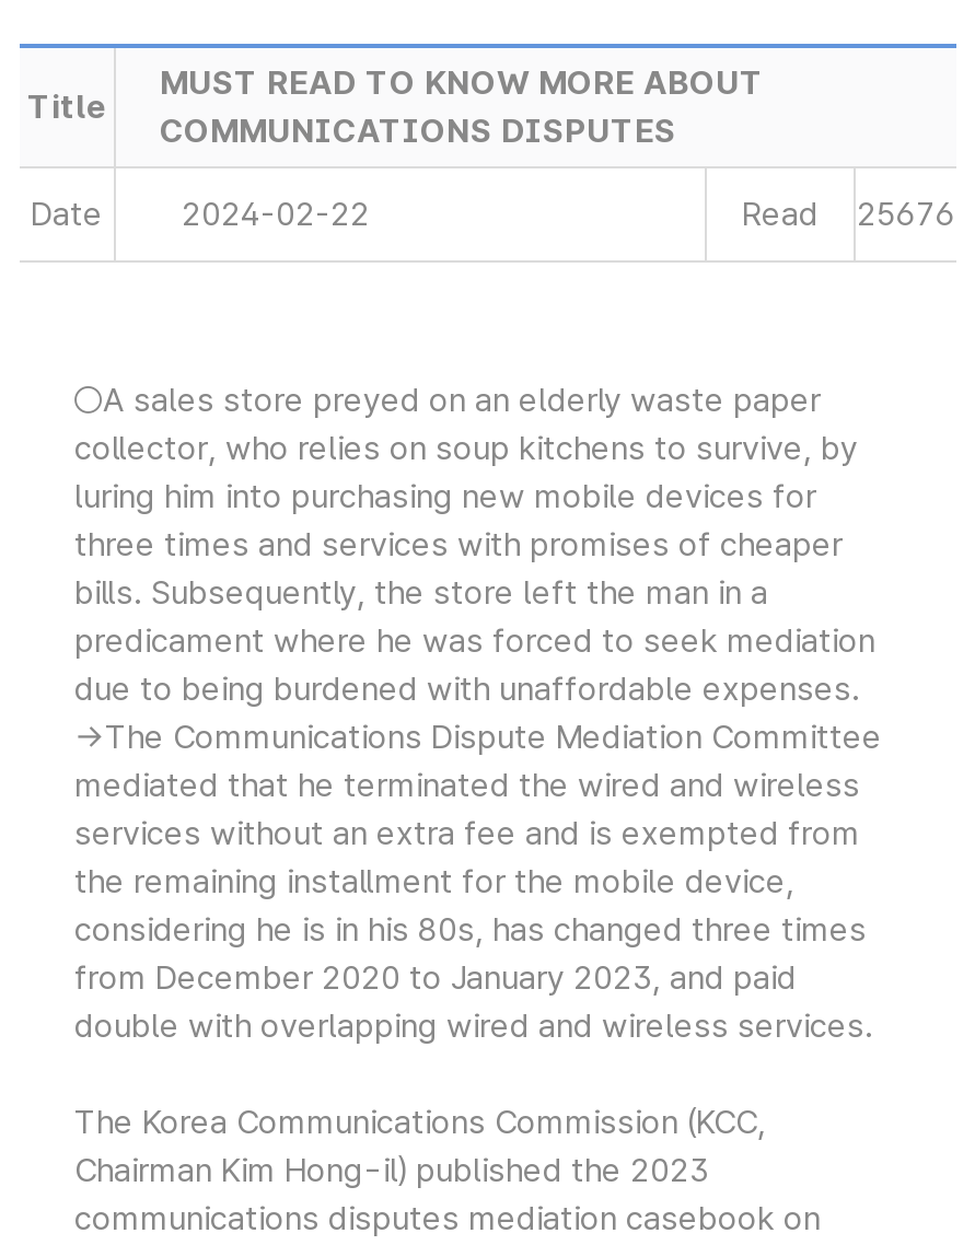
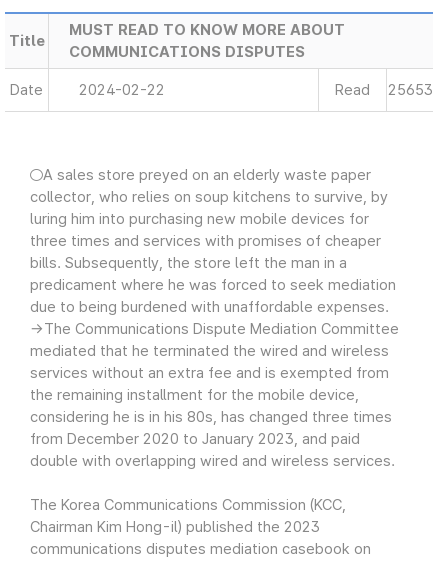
- Read 25676
+ Read 25653
